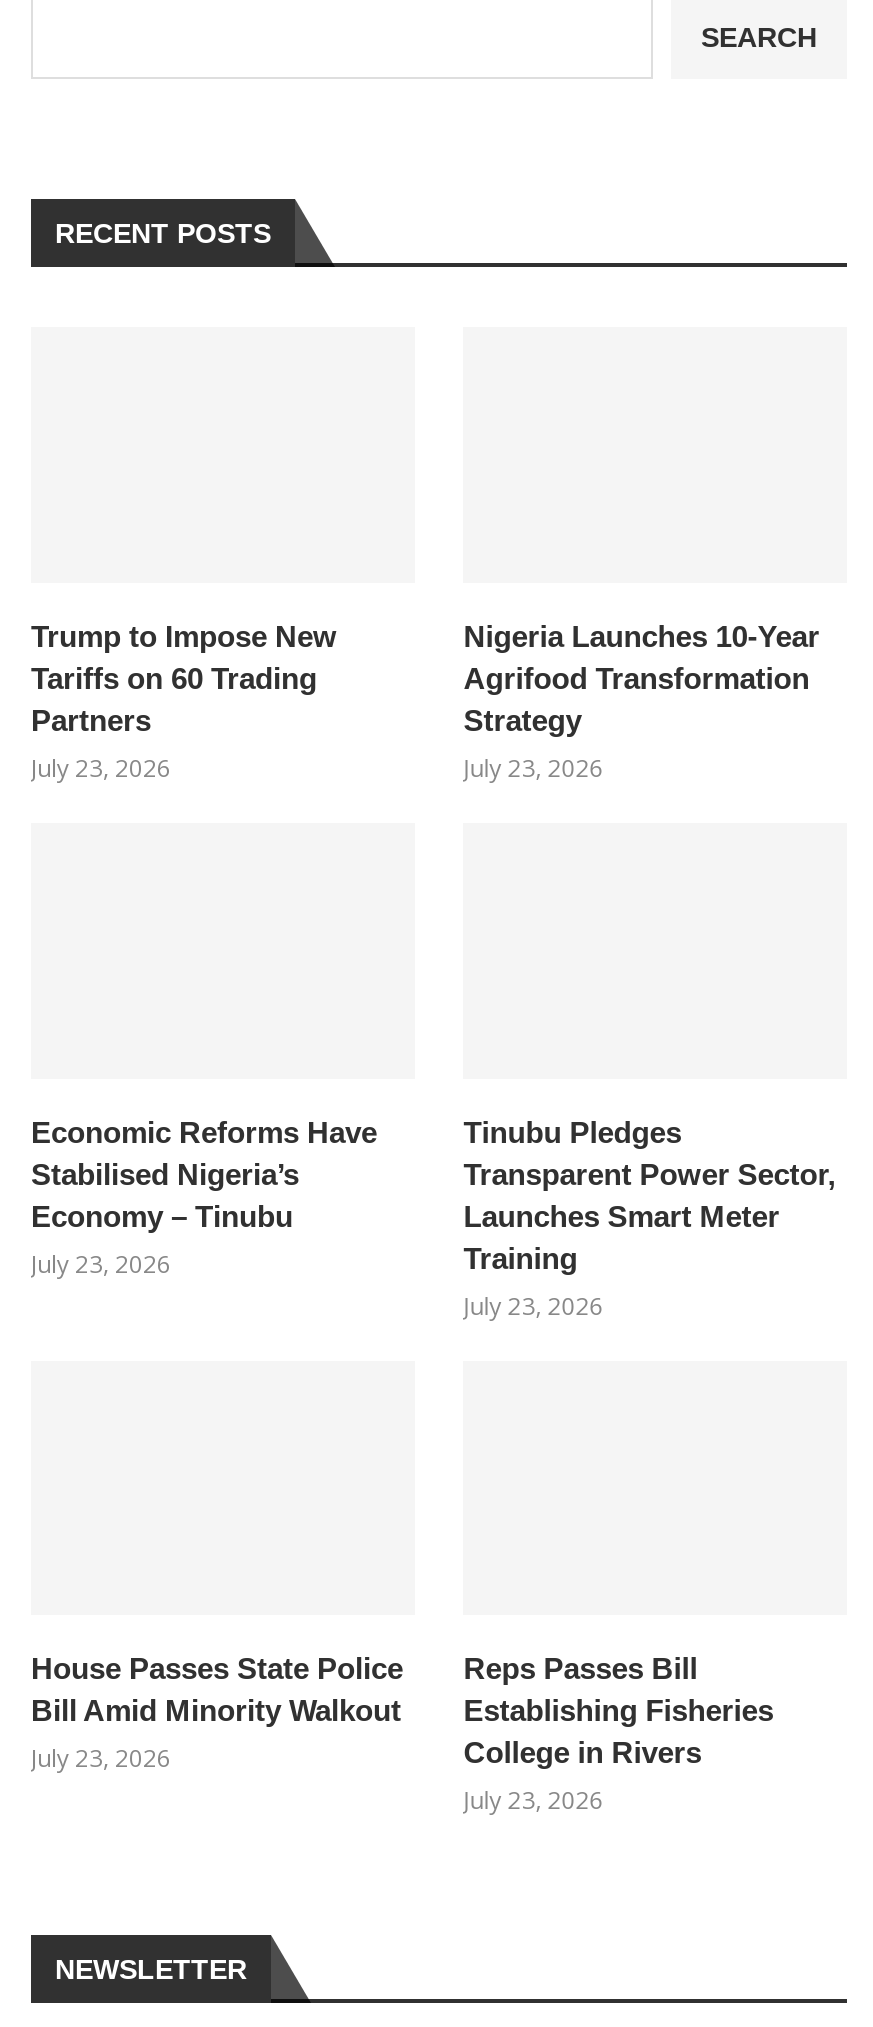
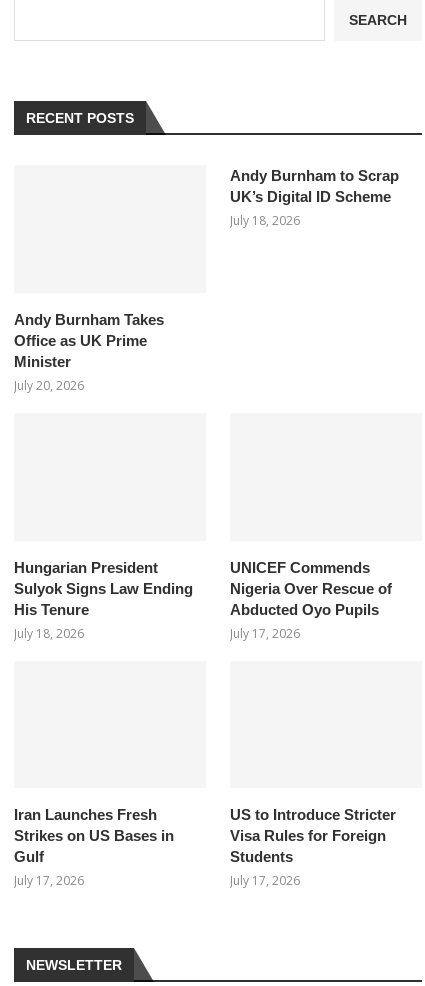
- Trump to Impose New
- Tariffs on 60 Trading
- Partners
- July 23, 2026
+ Andy Burnham Takes
+ Office as UK Prime
+ Minister
+ July 20, 2026

- Nigeria Launches 10-Year
- Agrifood Transformation
- Strategy
- July 23, 2026
+ Andy Burnham to Scrap
+ UK’s Digital ID Scheme
+ July 18, 2026

- Economic Reforms Have
- Stabilised Nigeria’s
- Economy – Tinubu
- July 23, 2026
+ Hungarian President
+ Sulyok Signs Law Ending
+ His Tenure
+ July 18, 2026

- Tinubu Pledges
- Transparent Power Sector,
- Launches Smart Meter
- Training
- July 23, 2026
+ UNICEF Commends
+ Nigeria Over Rescue of
+ Abducted Oyo Pupils
+ July 17, 2026

- House Passes State Police
- Bill Amid Minority Walkout
- July 23, 2026
+ Iran Launches Fresh
+ Strikes on US Bases in
+ Gulf
+ July 17, 2026

- Reps Passes Bill
- Establishing Fisheries
- College in Rivers
- July 23, 2026
+ US to Introduce Stricter
+ Visa Rules for Foreign
+ Students
+ July 17, 2026
